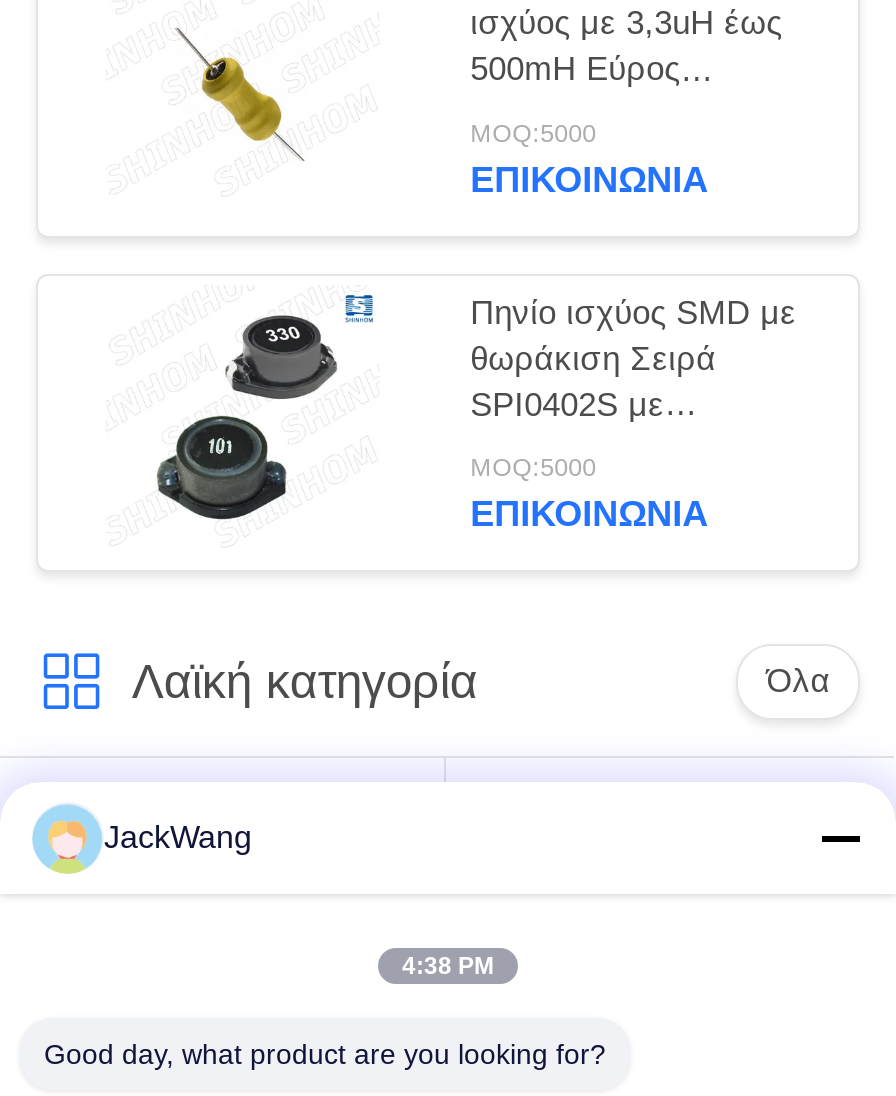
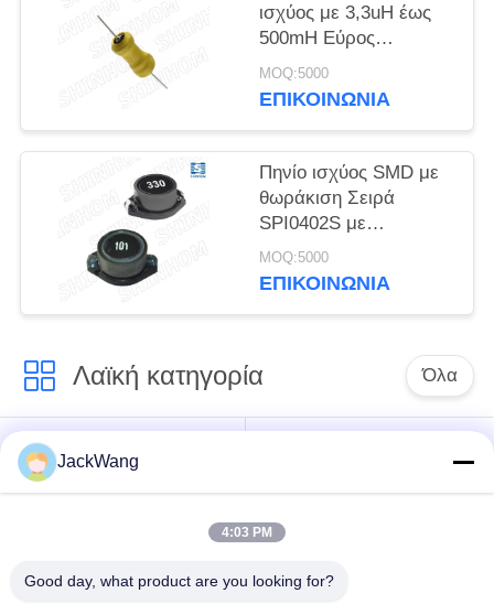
- 4:38 PM
+ 4:03 PM
